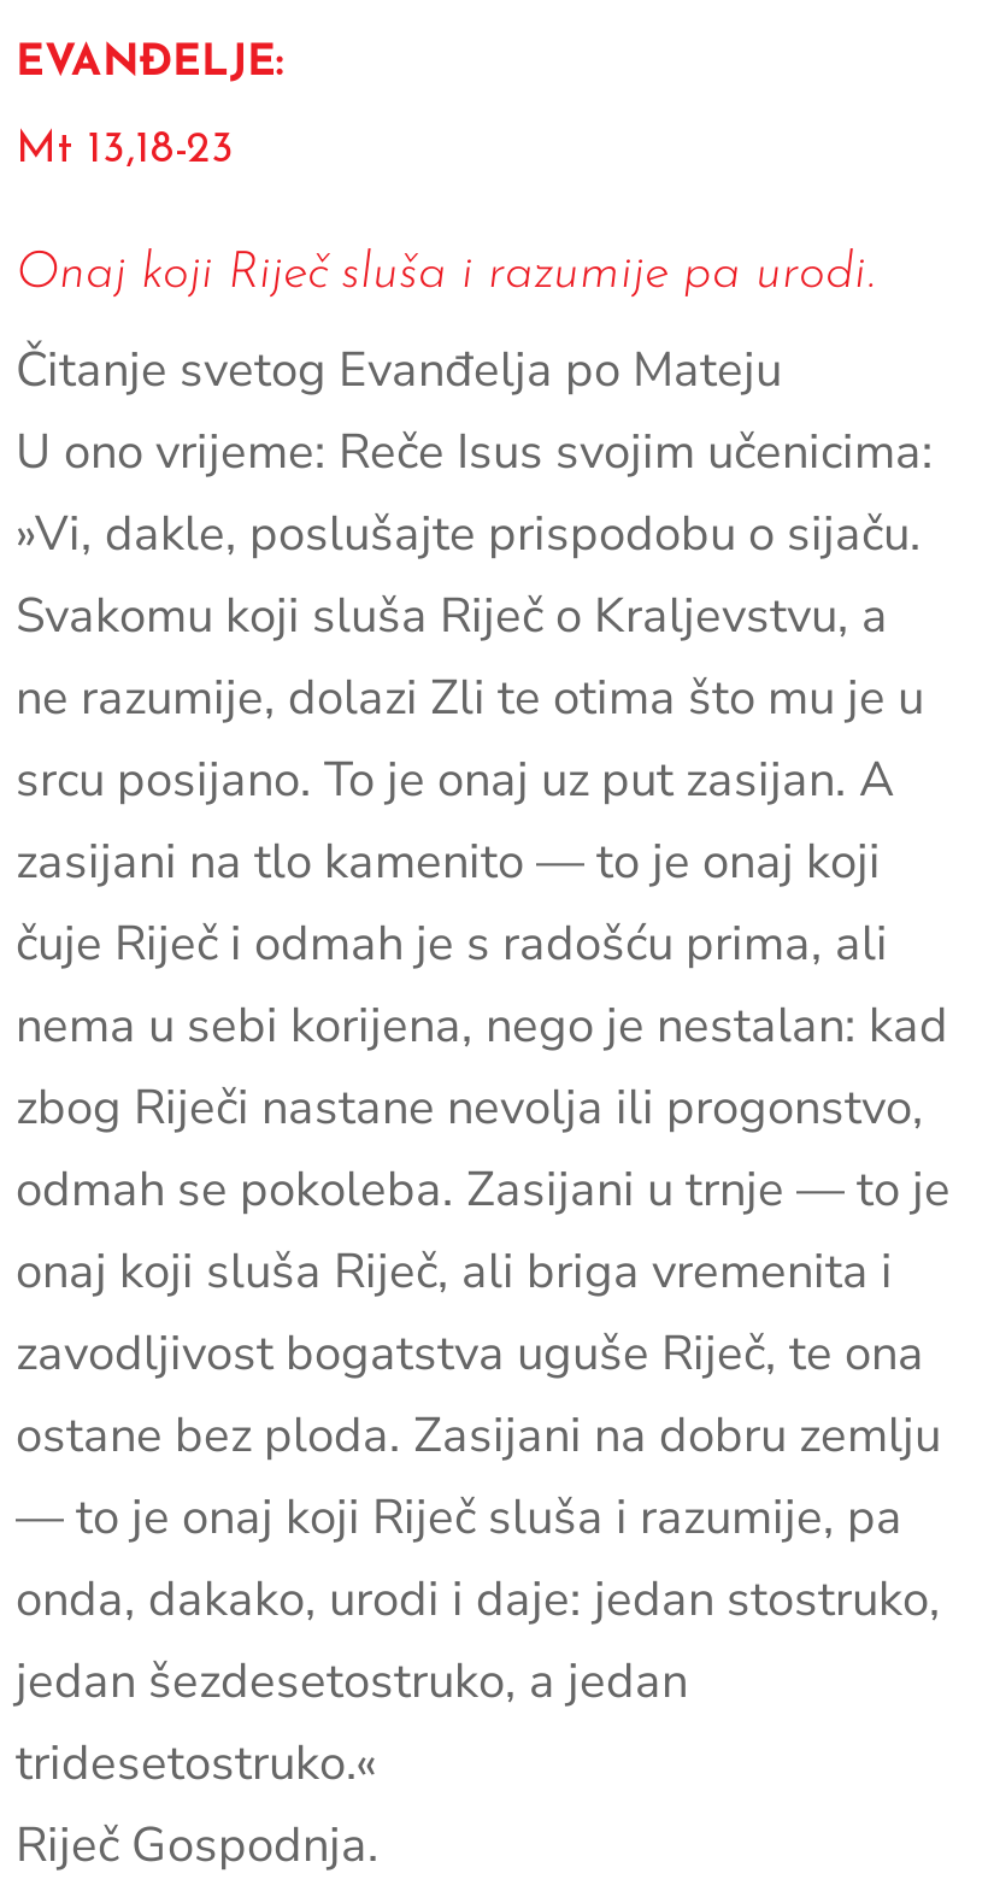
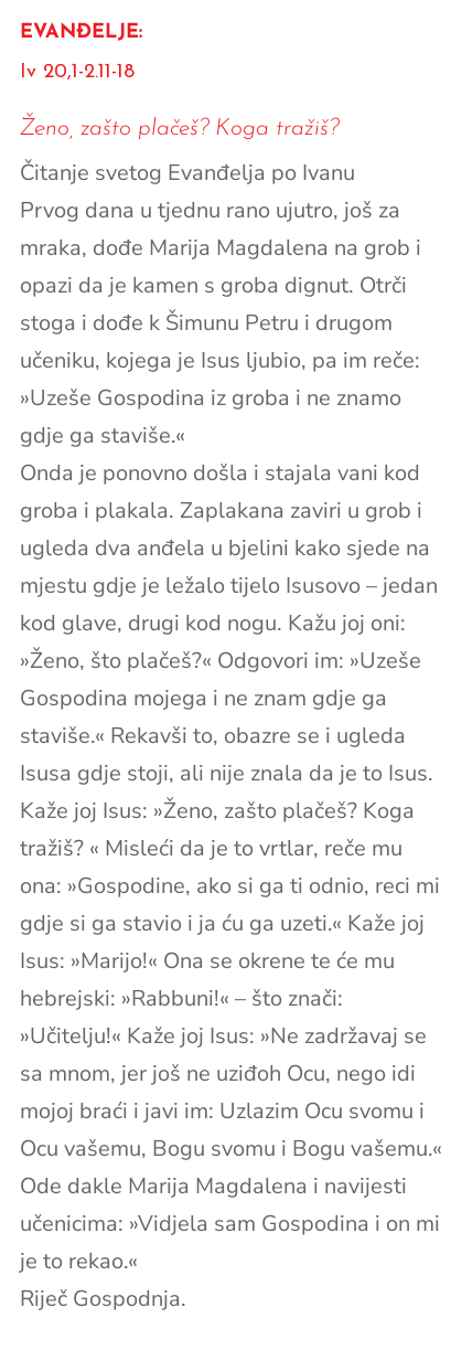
- Mt 13,18-23
+ Iv 20,1-2.11-18

- Onaj koji Riječ sluša i razumije pa urodi.
+ Ženo, zašto plačeš? Koga tražiš?

- Čitanje svetog Evanđelja po Mateju
- U ono vrijeme: Reče Isus svojim učenicima:
- »Vi, dakle, poslušajte prispodobu o sijaču.
- Svakomu koji sluša Riječ o Kraljevstvu, a
- ne razumije, dolazi Zli te otima što mu je u
- srcu posijano. To je onaj uz put zasijan. A
- zasijani na tlo kamenito — to je onaj koji
- čuje Riječ i odmah je s radošću prima, ali
- nema u sebi korijena, nego je nestalan: kad
- zbog Riječi nastane nevolja ili progonstvo,
- odmah se pokoleba. Zasijani u trnje — to je
- onaj koji sluša Riječ, ali briga vremenita i
- zavodljivost bogatstva uguše Riječ, te ona
- ostane bez ploda. Zasijani na dobru zemlju
- — to je onaj koji Riječ sluša i razumije, pa
- onda, dakako, urodi i daje: jedan stostruko,
- jedan šezdesetostruko, a jedan
- tridesetostruko.«
+ Čitanje svetog Evanđelja po Ivanu
+ Prvog dana u tjednu rano ujutro, još za
+ mraka, dođe Marija Magdalena na grob i
+ opazi da je kamen s groba dignut. Otrči
+ stoga i dođe k Šimunu Petru i drugom
+ učeniku, kojega je Isus ljubio, pa im reče:
+ »Uzeše Gospodina iz groba i ne znamo
+ gdje ga staviše.«
+ Onda je ponovno došla i stajala vani kod
+ groba i plakala. Zaplakana zaviri u grob i
+ ugleda dva anđela u bjelini kako sjede na
+ mjestu gdje je ležalo tijelo Isusovo – jedan
+ kod glave, drugi kod nogu. Kažu joj oni:
+ »Ženo, što plačeš?« Odgovori im: »Uzeše
+ Gospodina mojega i ne znam gdje ga
+ staviše.« Rekavši to, obazre se i ugleda
+ Isusa gdje stoji, ali nije znala da je to Isus.
+ Kaže joj Isus: »Ženo, zašto plačeš? Koga
+ tražiš? « Misleći da je to vrtlar, reče mu
+ ona: »Gospodine, ako si ga ti odnio, reci mi
+ gdje si ga stavio i ja ću ga uzeti.« Kaže joj
+ Isus: »Marijo!« Ona se okrene te će mu
+ hebrejski: »Rabbuni!« – što znači:
+ »Učitelju!« Kaže joj Isus: »Ne zadržavaj se
+ sa mnom, jer još ne uziđoh Ocu, nego idi
+ mojoj braći i javi im: Uzlazim Ocu svomu i
+ Ocu vašemu, Bogu svomu i Bogu vašemu.«
+ Ode dakle Marija Magdalena i navijesti
+ učenicima: »Vidjela sam Gospodina i on mi
+ je to rekao.«
